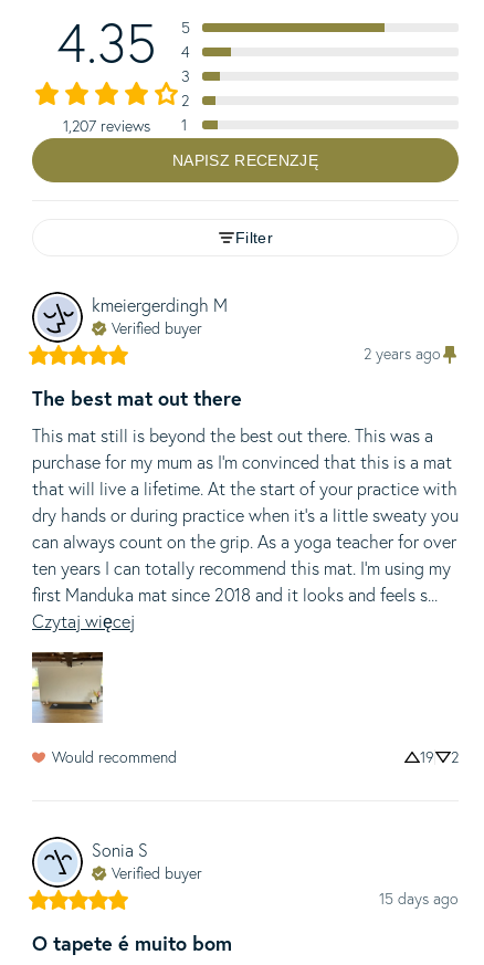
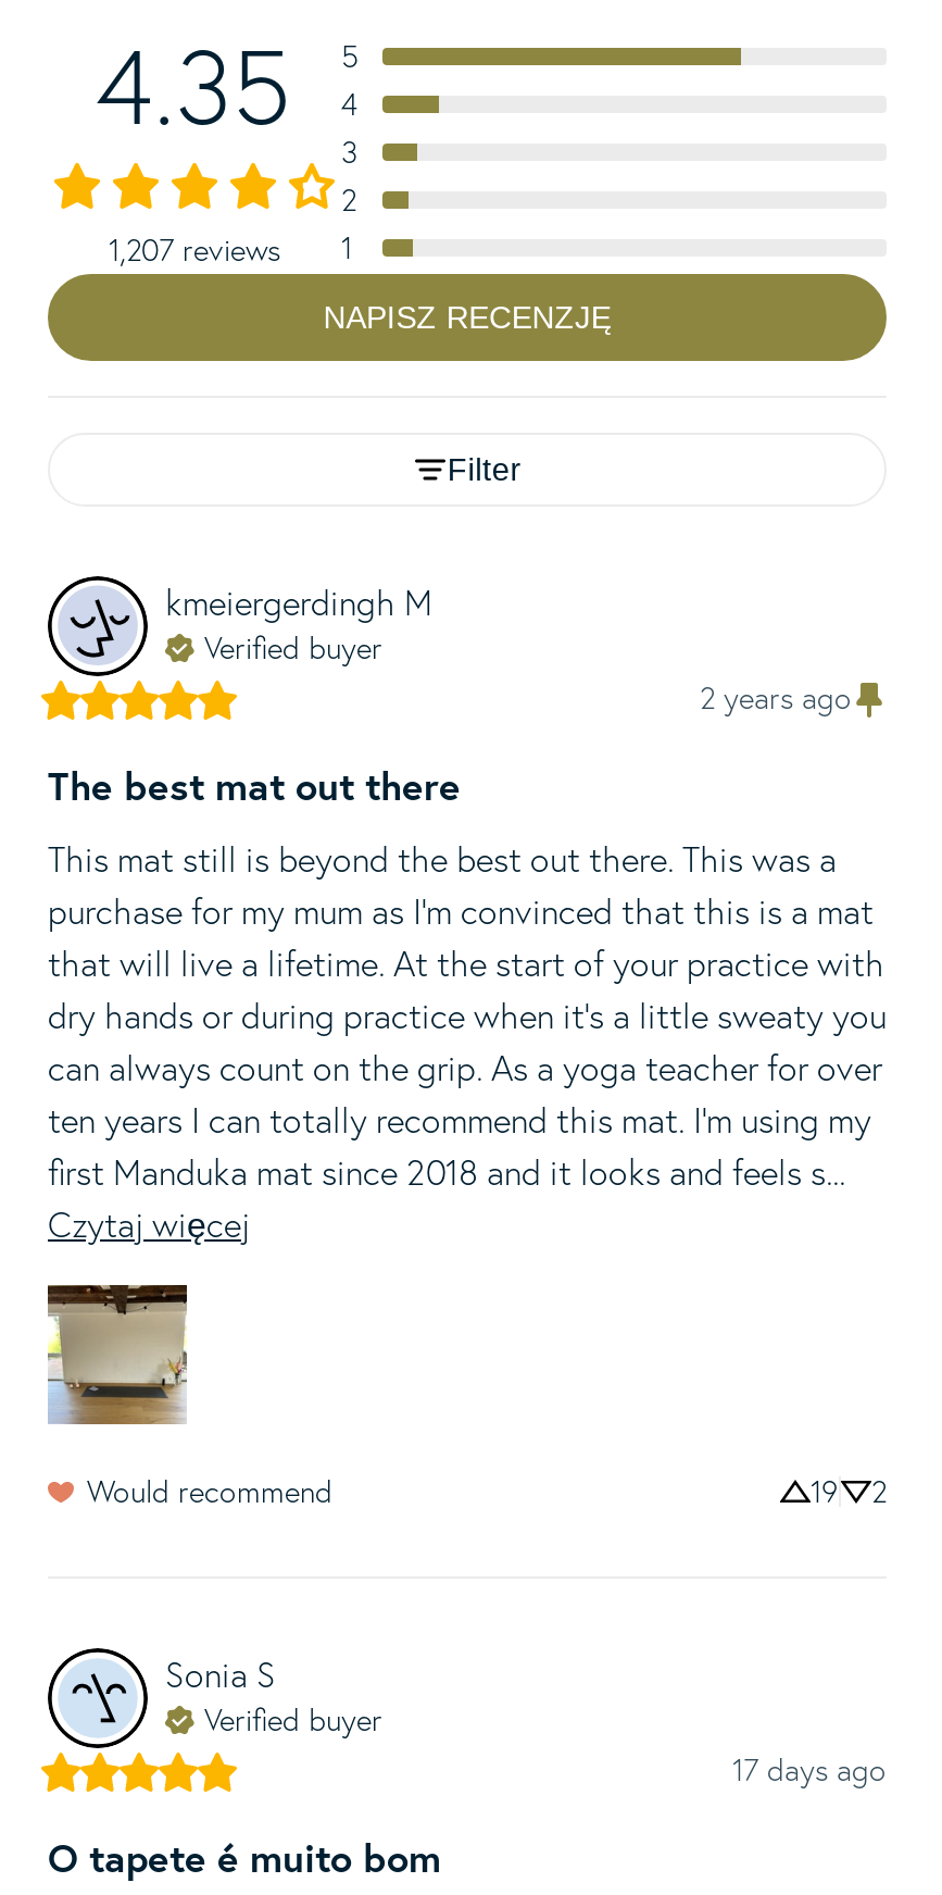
- 15 days ago
+ 17 days ago
